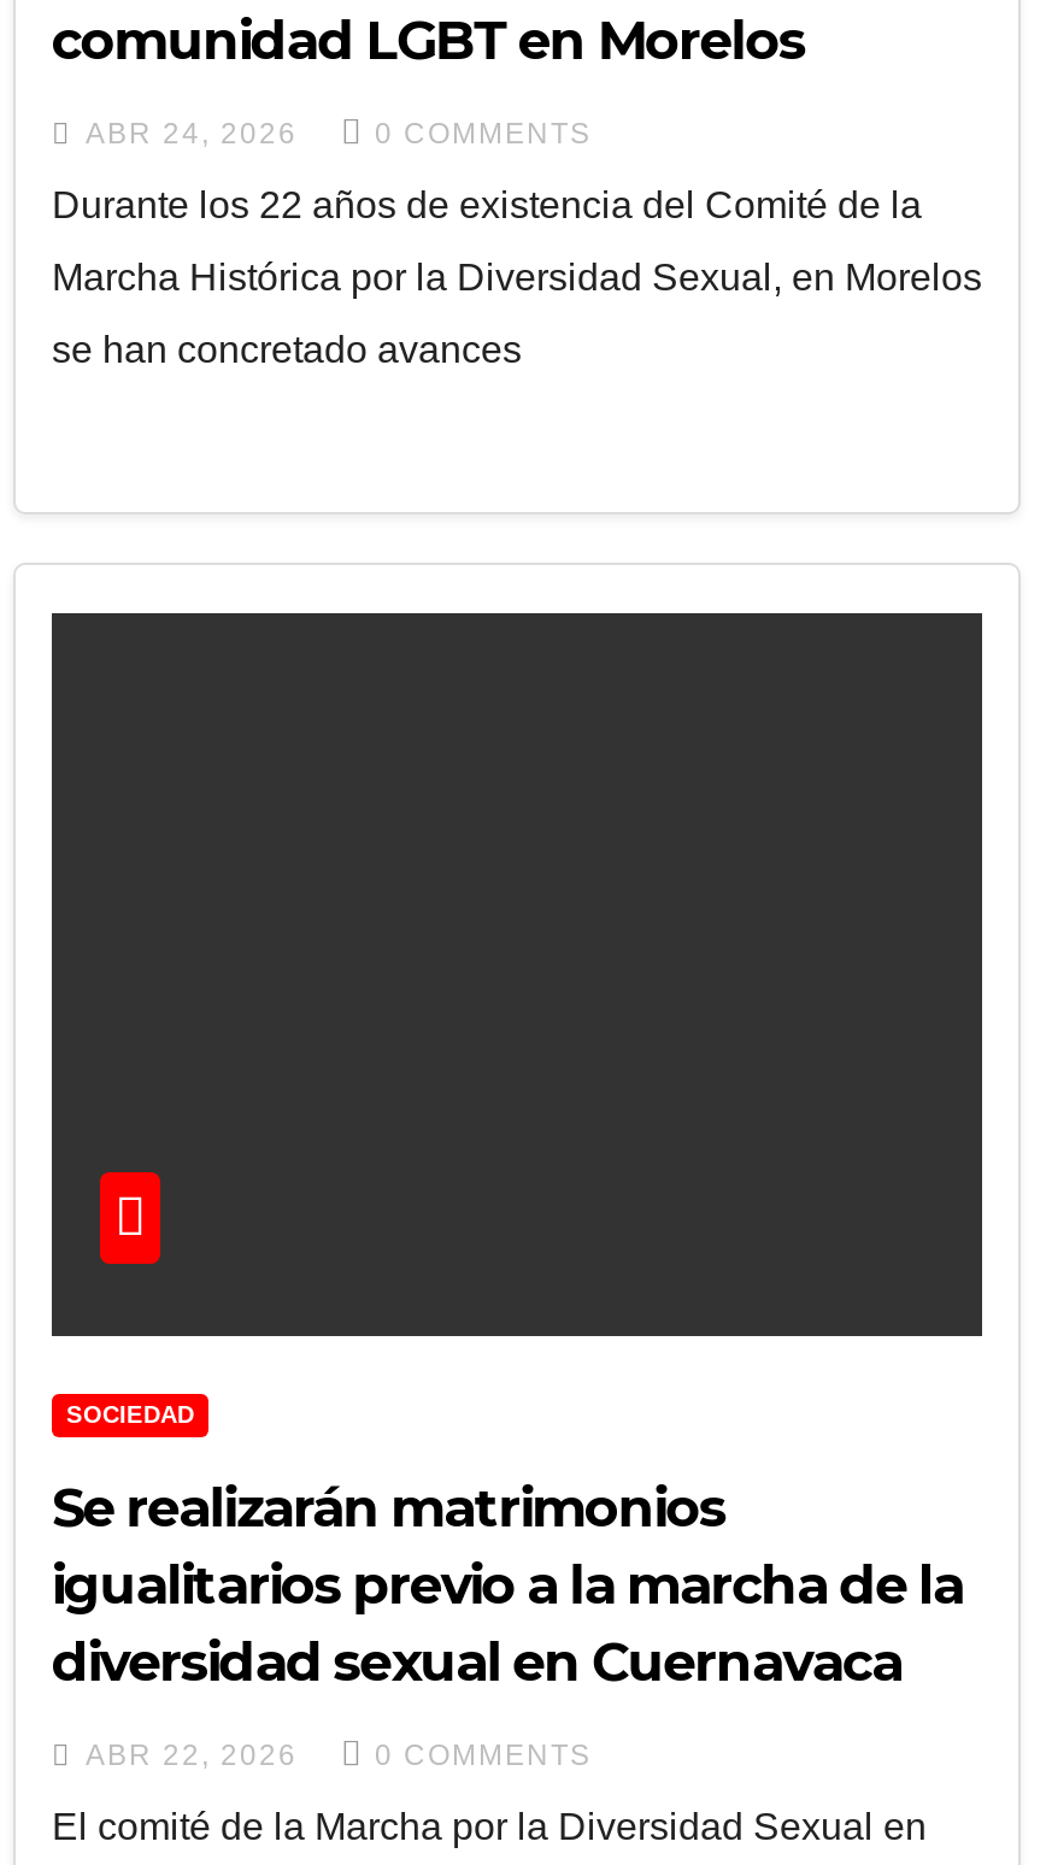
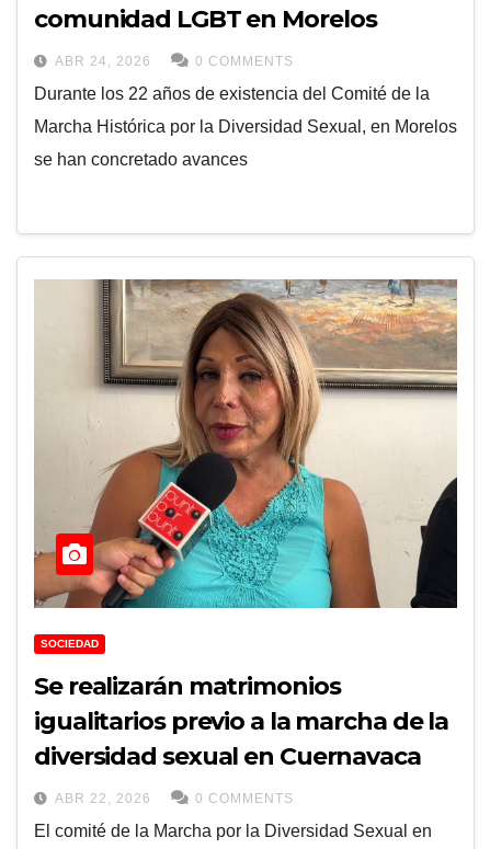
+ [image]
